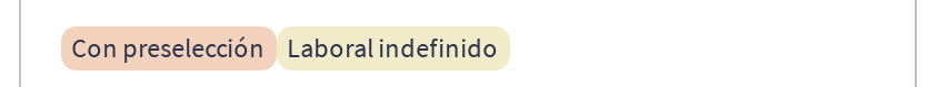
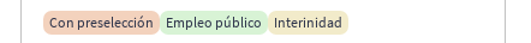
- Laboral indefinido
+ Empleo público
+ Interinidad
